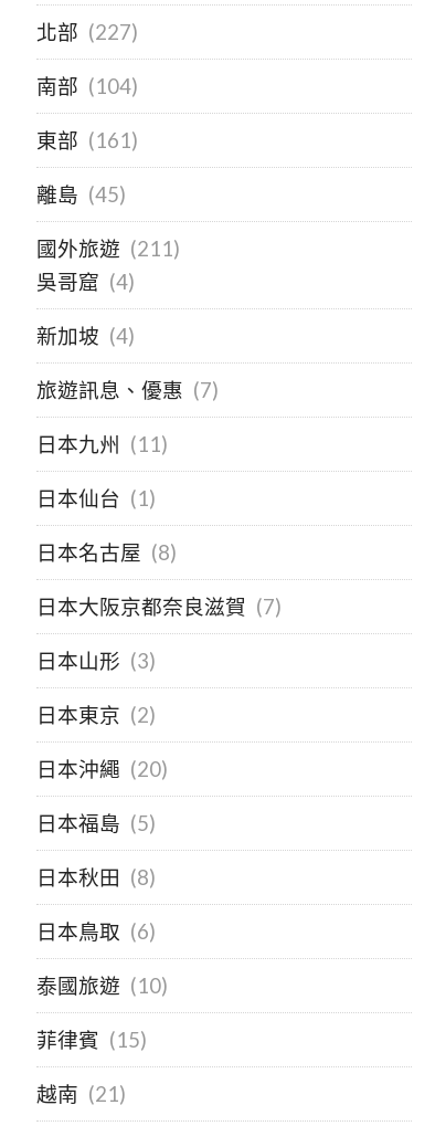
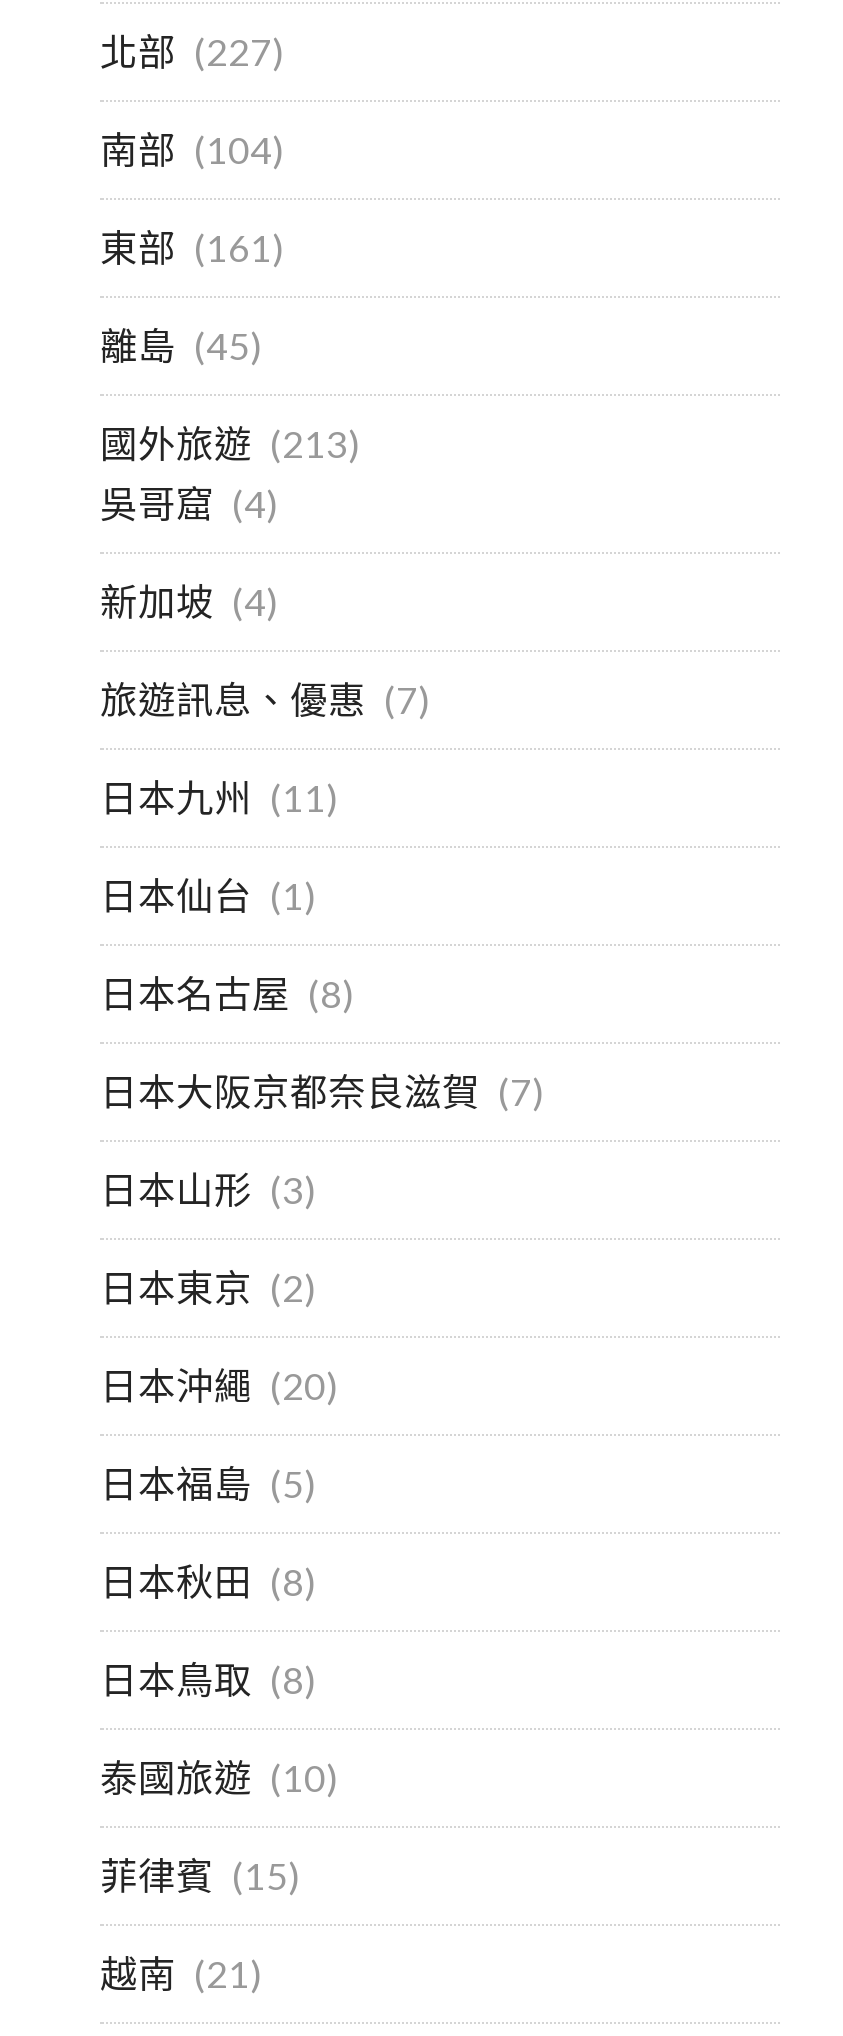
- 國外旅遊 (211)
+ 國外旅遊 (213)

- 日本鳥取 (6)
+ 日本鳥取 (8)
